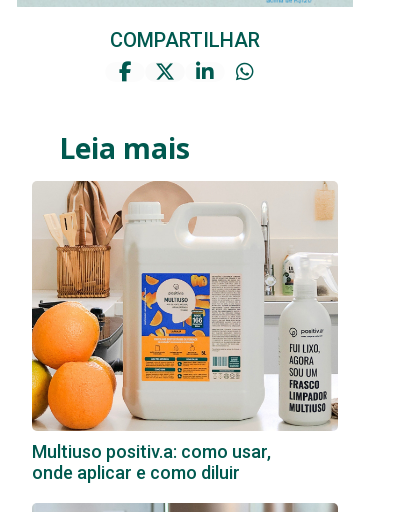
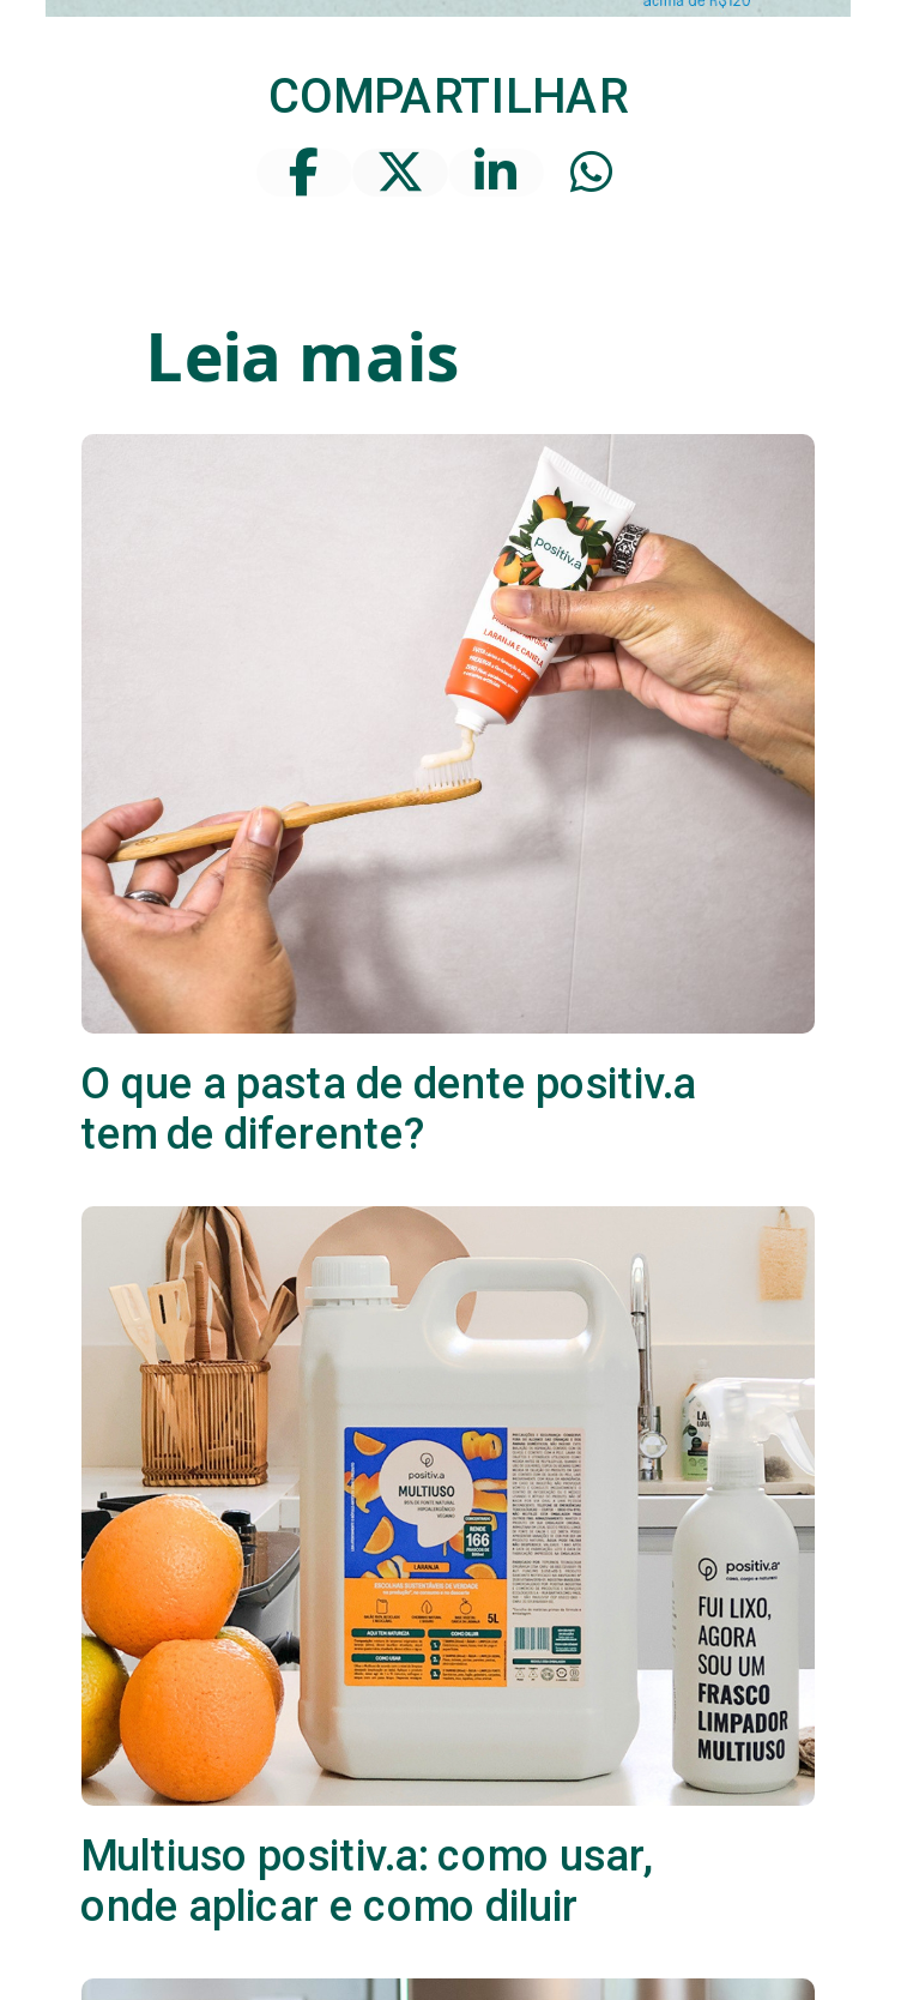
+ [image]
+ O que a pasta de dente positiv.a
+ tem de diferente?
